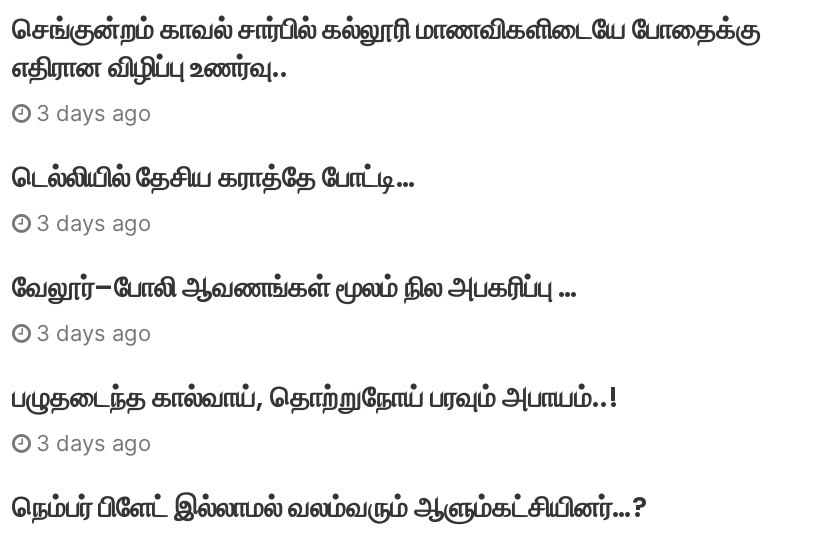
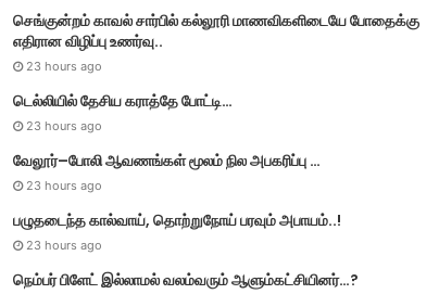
- 3 days ago
+ 23 hours ago

- 3 days ago
+ 23 hours ago

- 3 days ago
+ 23 hours ago

- 3 days ago
+ 23 hours ago
